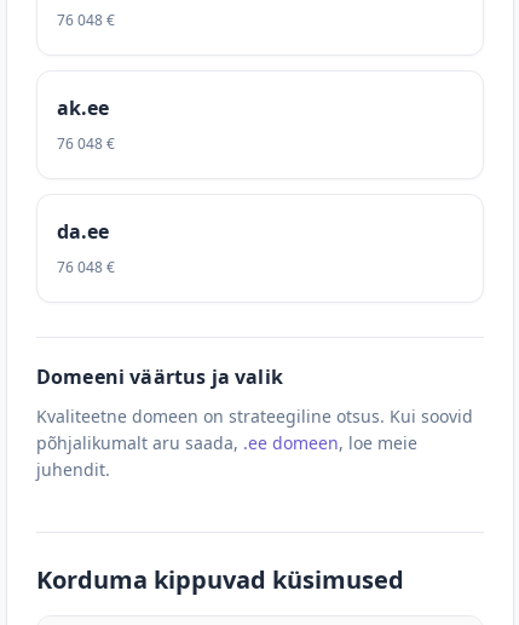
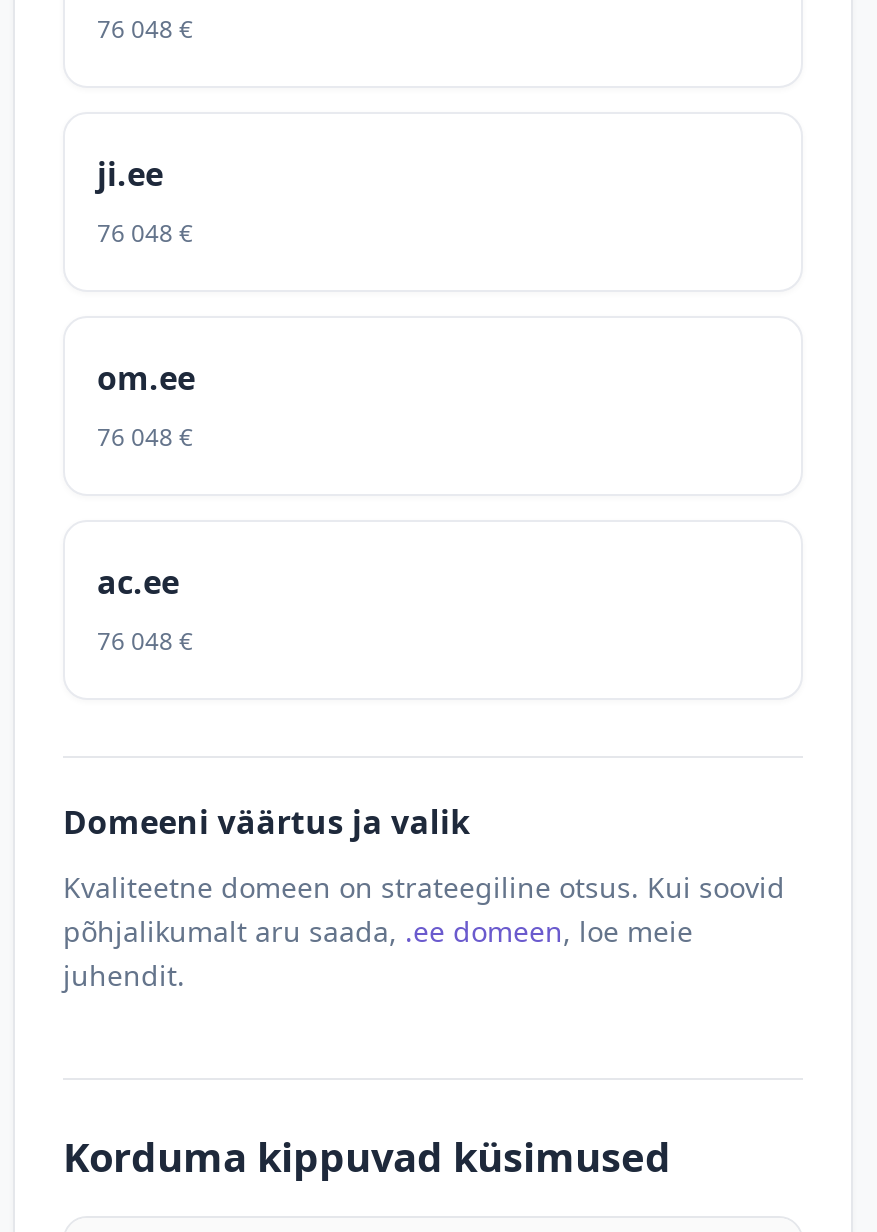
- ak.ee
+ ji.ee

- da.ee
+ om.ee
+ 76 048 €
+ ac.ee
